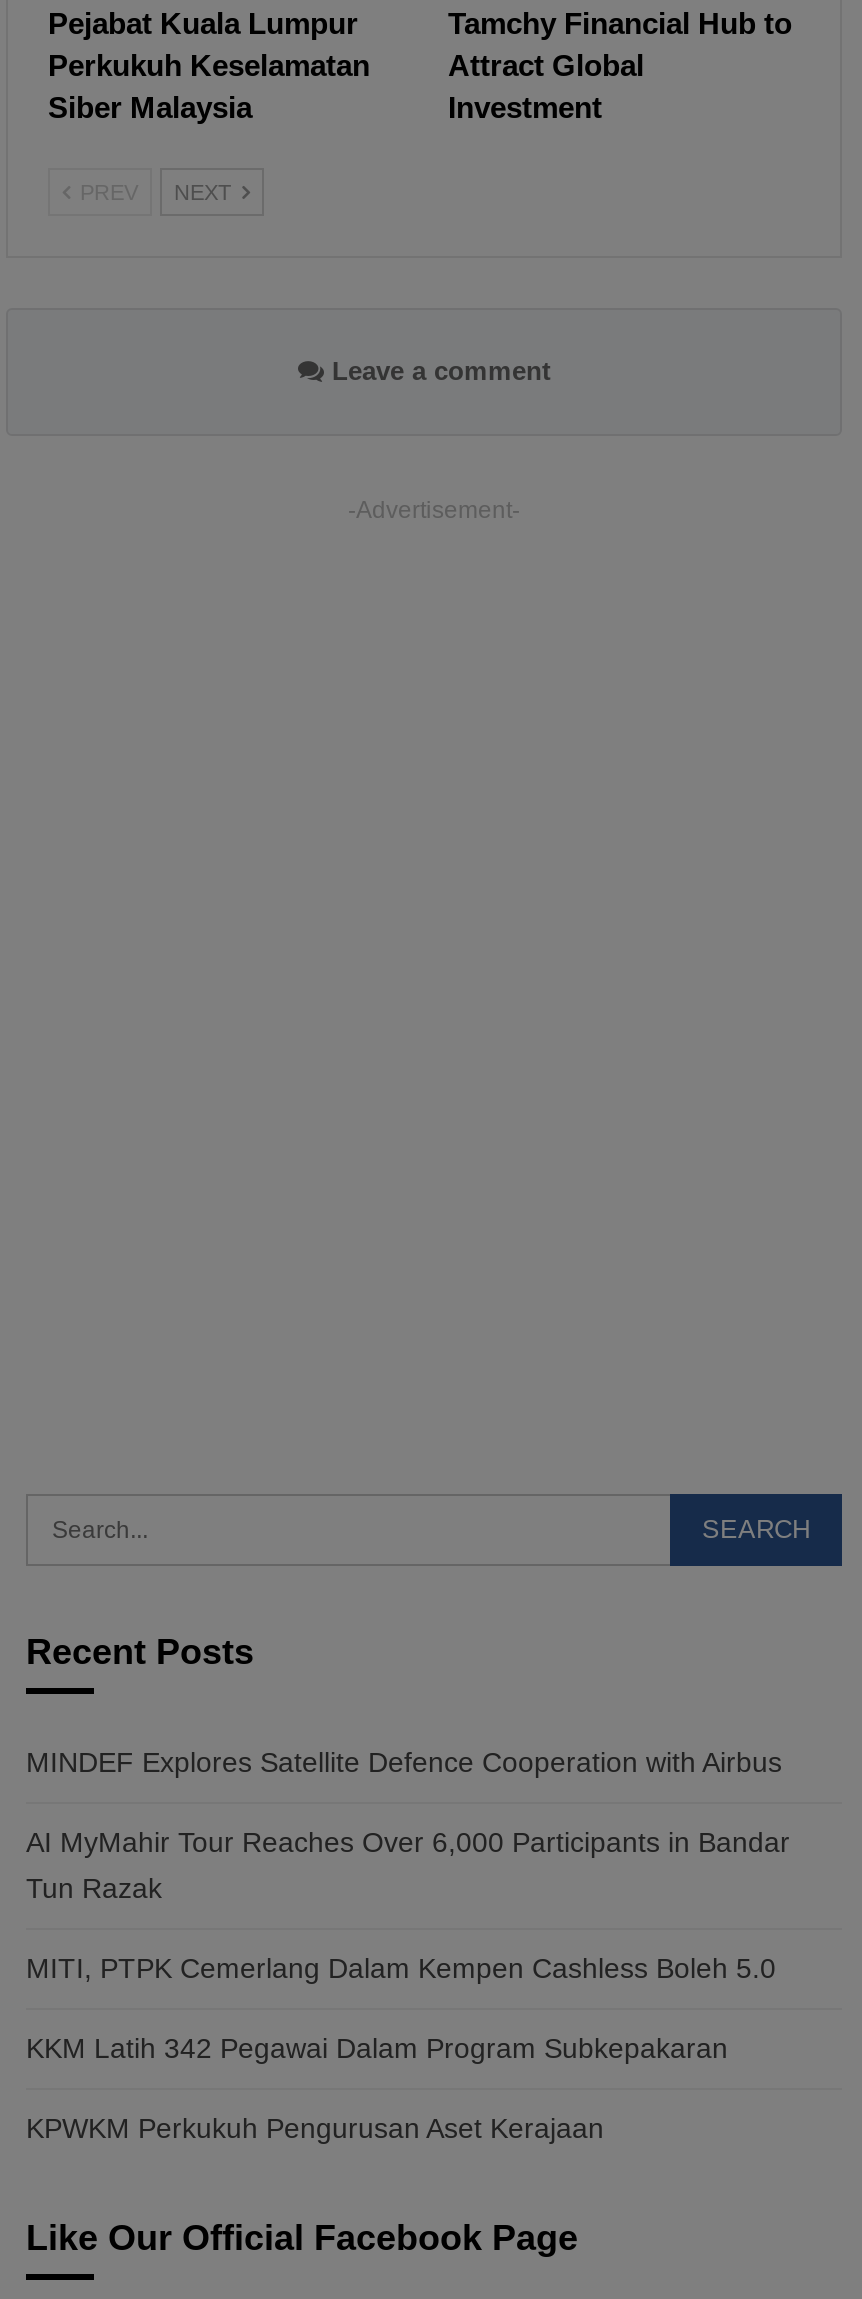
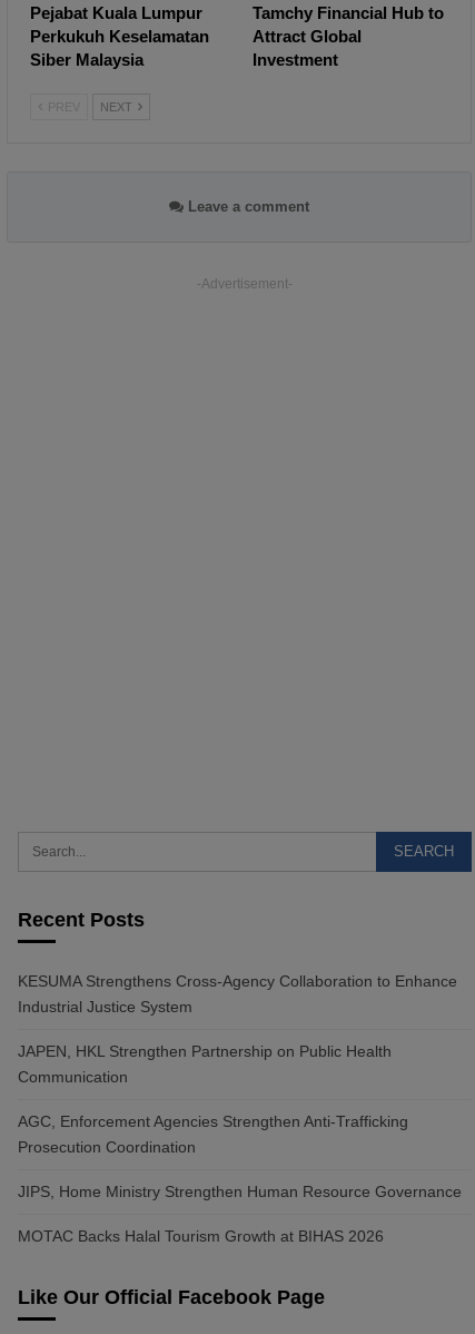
- MINDEF Explores Satellite Defence Cooperation with Airbus
+ KESUMA Strengthens Cross-Agency Collaboration to Enhance
+ Industrial Justice System

- AI MyMahir Tour Reaches Over 6,000 Participants in Bandar
- Tun Razak
+ JAPEN, HKL Strengthen Partnership on Public Health
+ Communication

- MITI, PTPK Cemerlang Dalam Kempen Cashless Boleh 5.0
+ AGC, Enforcement Agencies Strengthen Anti-Trafficking
+ Prosecution Coordination

- KKM Latih 342 Pegawai Dalam Program Subkepakaran
+ JIPS, Home Ministry Strengthen Human Resource Governance

- KPWKM Perkukuh Pengurusan Aset Kerajaan
+ MOTAC Backs Halal Tourism Growth at BIHAS 2026
